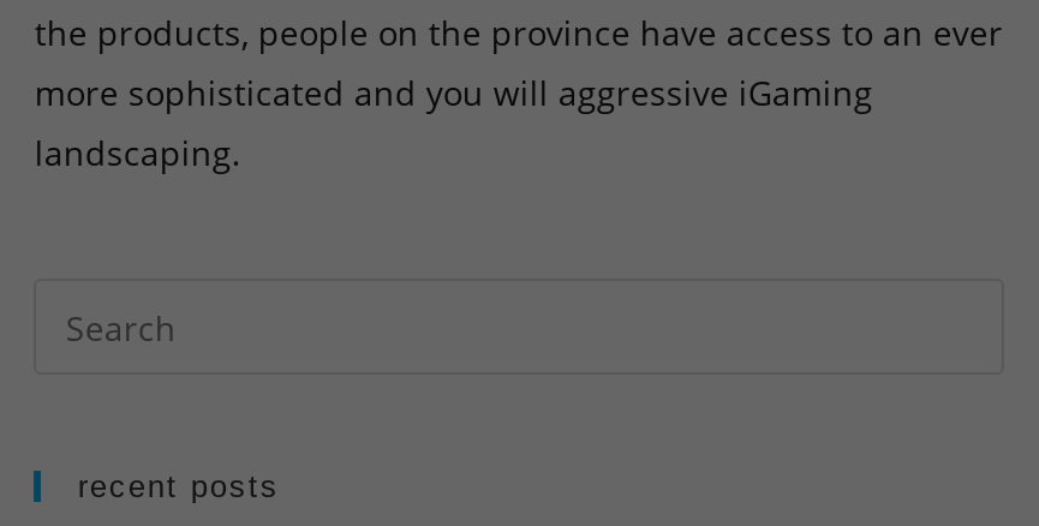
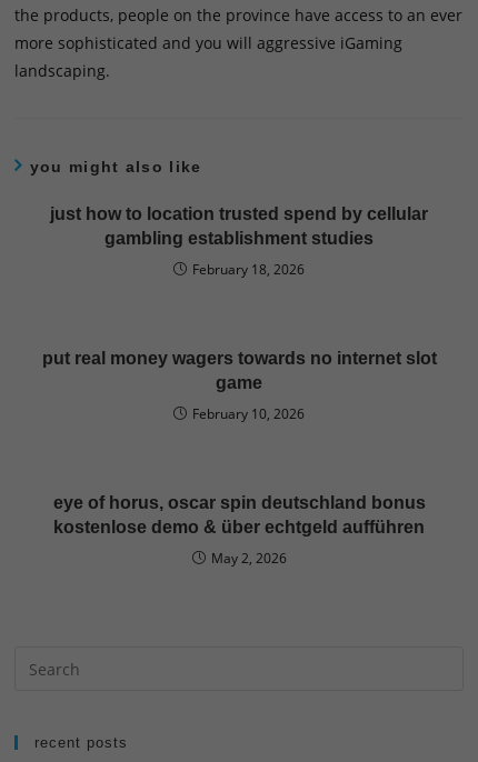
+ you might also like
+ just how to location trusted spend by cellular
+ gambling establishment studies
+ February 18, 2026

+ put real money wagers towards no internet slot
+ game
+ February 10, 2026

+ eye of horus, oscar spin deutschland bonus
+ kostenlose demo & über echtgeld aufführen
+ May 2, 2026
